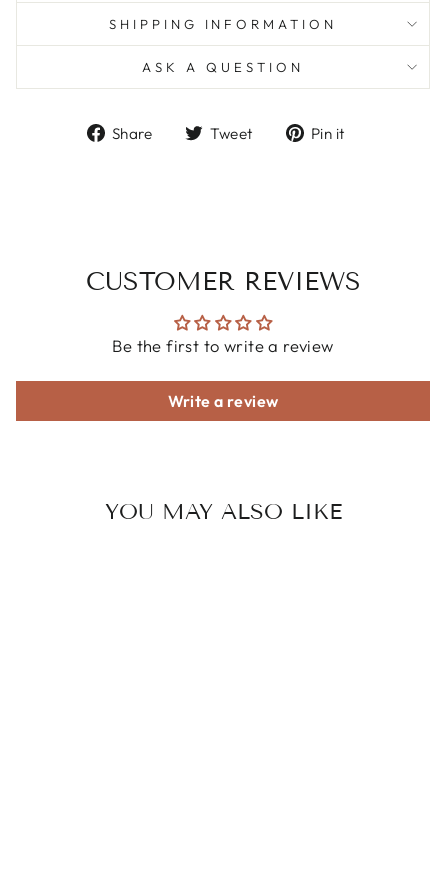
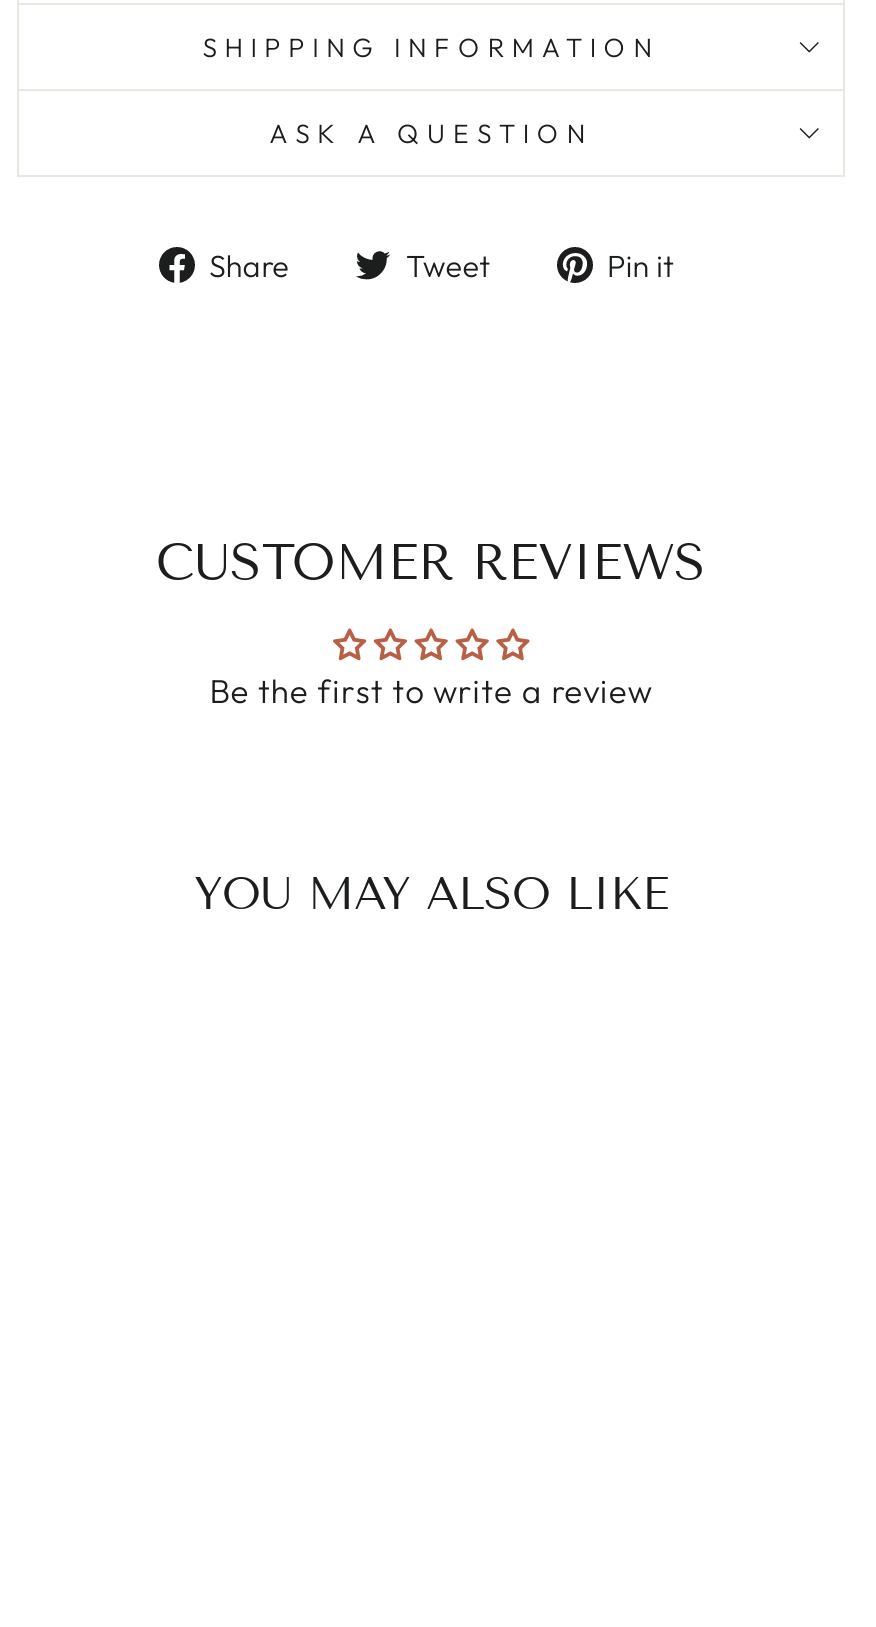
- Write a review
